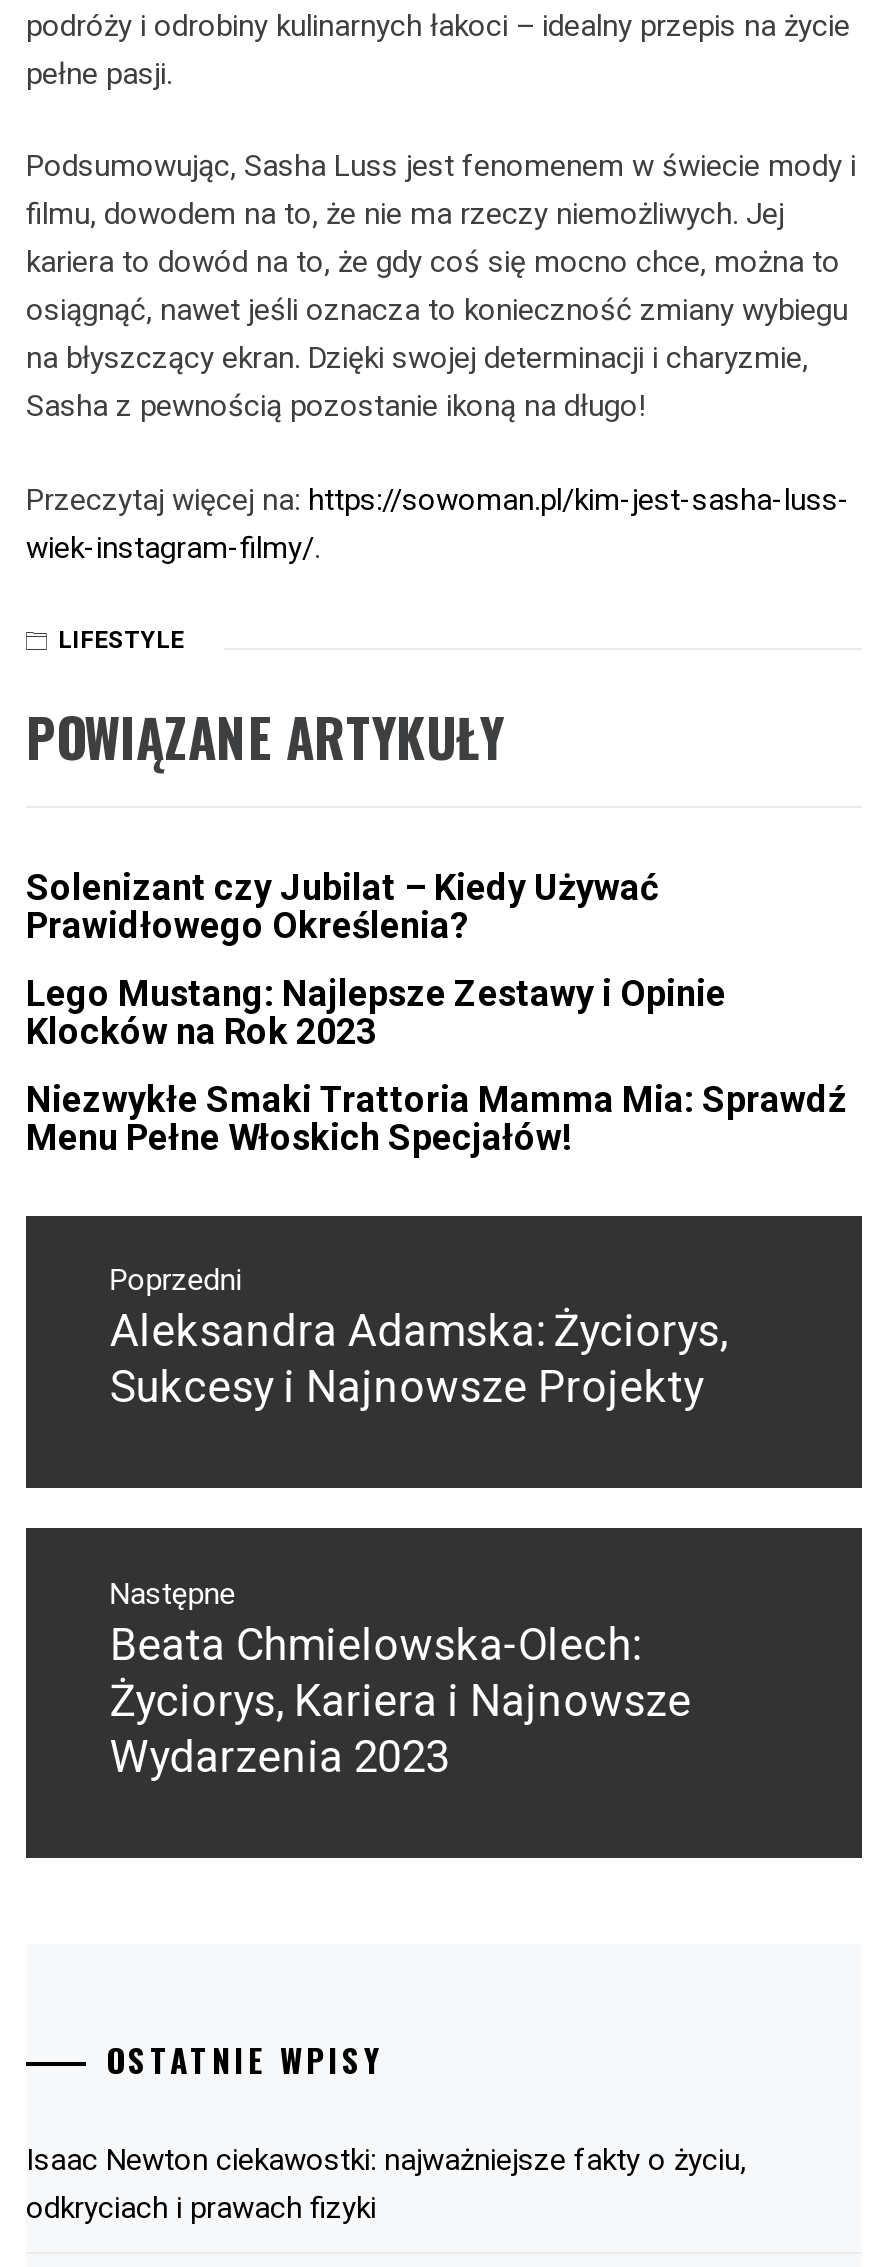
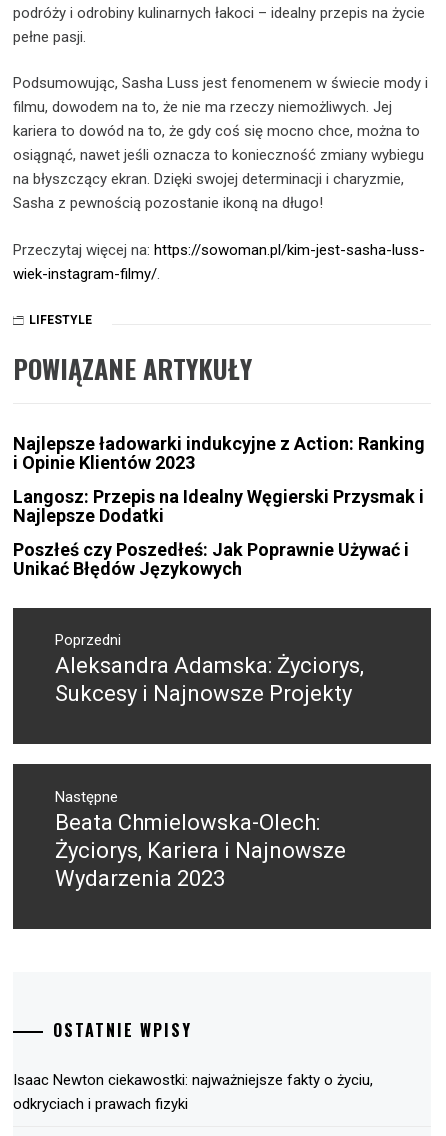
- Solenizant czy Jubilat – Kiedy Używać
- Prawidłowego Określenia?
+ Najlepsze ładowarki indukcyjne z Action: Ranking
+ i Opinie Klientów 2023

- Lego Mustang: Najlepsze Zestawy i Opinie
- Klocków na Rok 2023
+ Langosz: Przepis na Idealny Węgierski Przysmak i
+ Najlepsze Dodatki

- Niezwykłe Smaki Trattoria Mamma Mia: Sprawdź
- Menu Pełne Włoskich Specjałów!
+ Poszłeś czy Poszedłeś: Jak Poprawnie Używać i
+ Unikać Błędów Językowych
